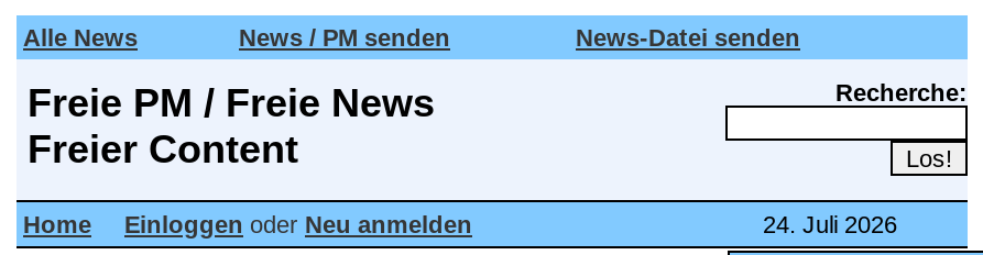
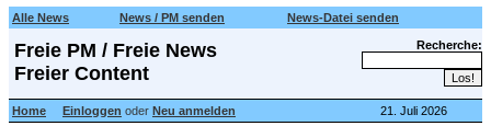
- 24. Juli 2026
+ 21. Juli 2026
